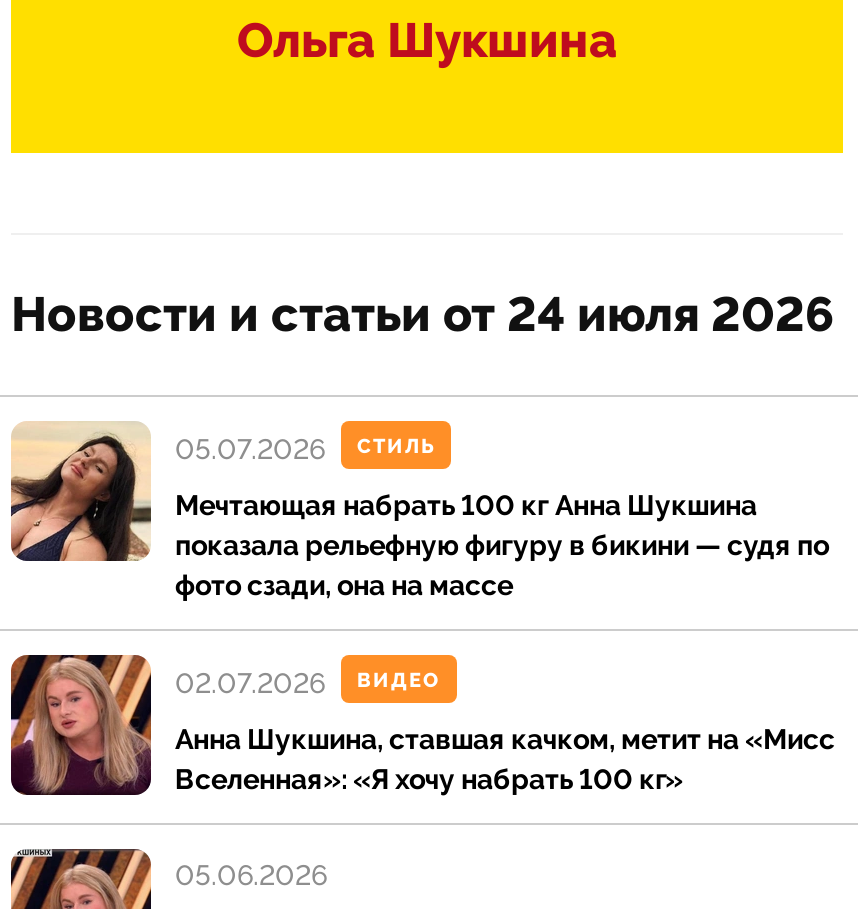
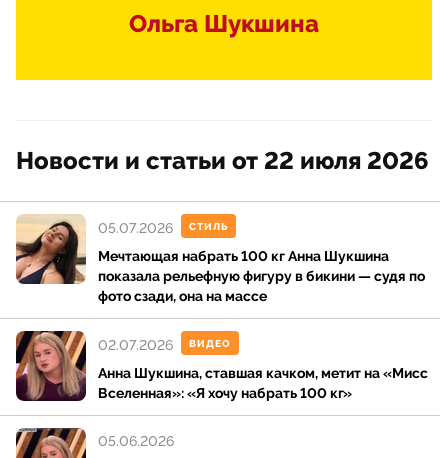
- Новости и статьи от 24 июля 2026
+ Новости и статьи от 22 июля 2026
